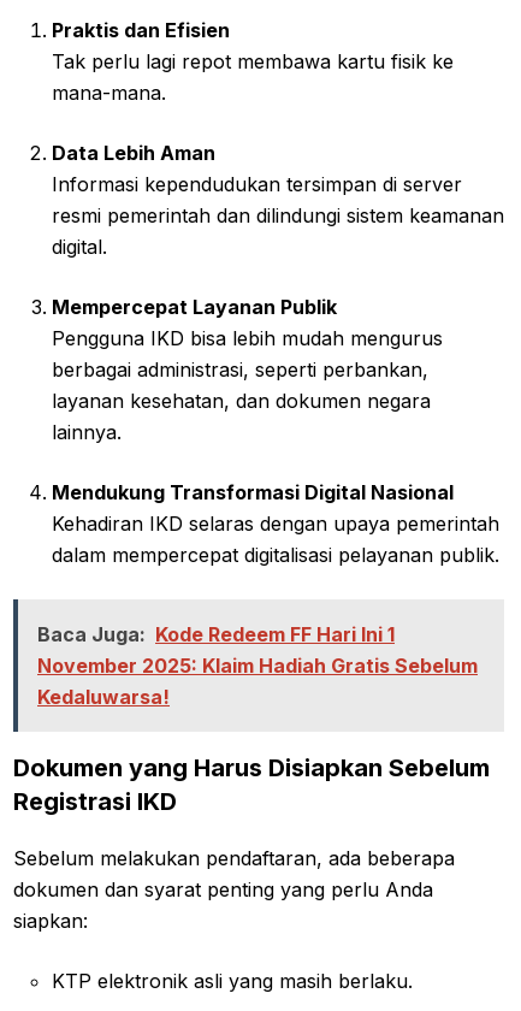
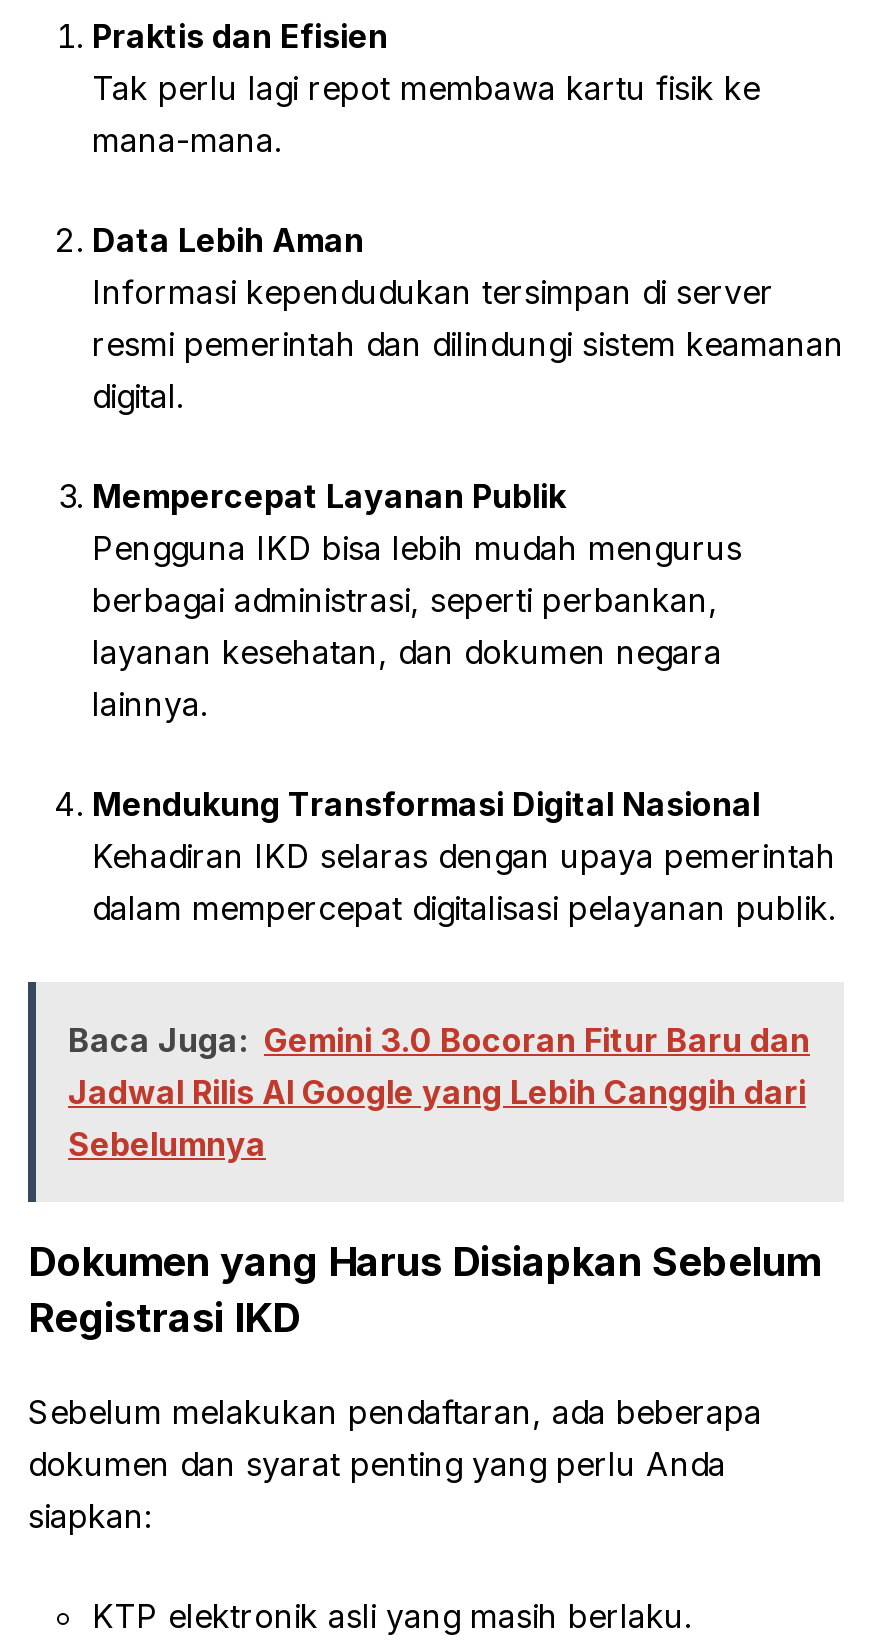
- Baca Juga: Kode Redeem FF Hari Ini 1
- November 2025: Klaim Hadiah Gratis Sebelum
- Kedaluwarsa!
+ Baca Juga: Gemini 3.0 Bocoran Fitur Baru dan
+ Jadwal Rilis AI Google yang Lebih Canggih dari
+ Sebelumnya
